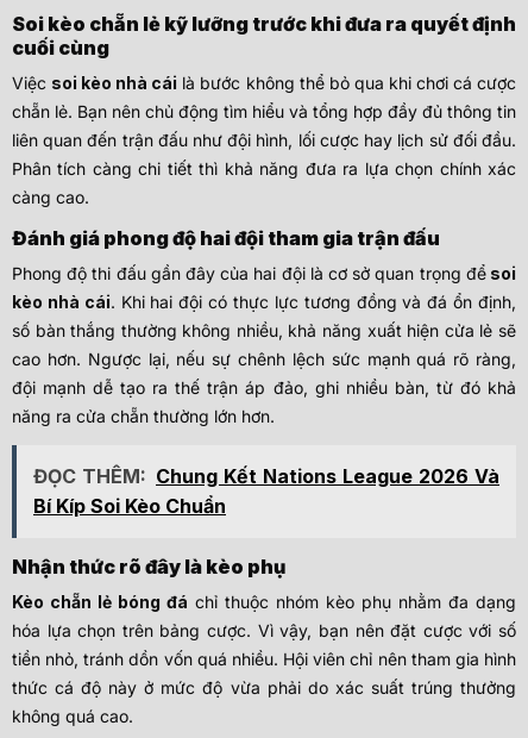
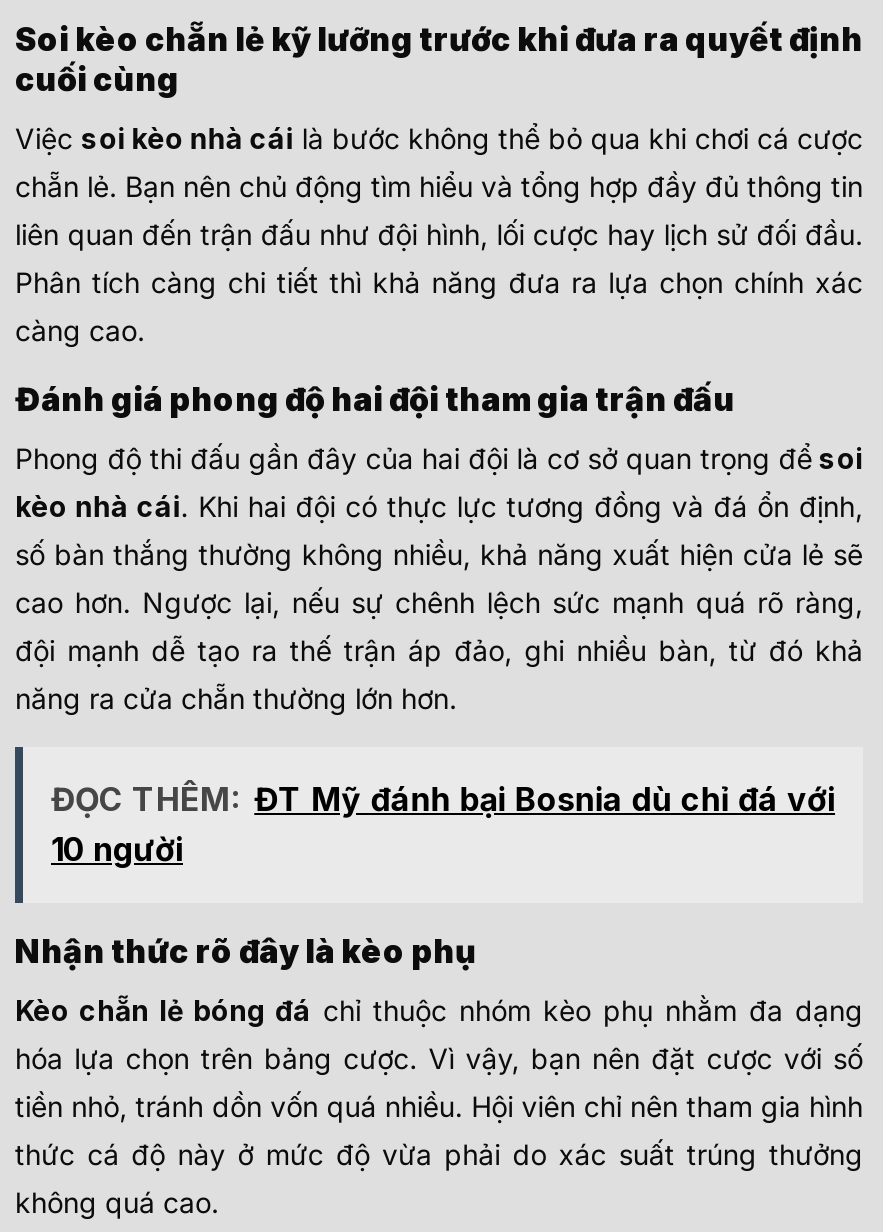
- ĐỌC THÊM: Chung Kết Nations League 2026 Và
- Bí Kíp Soi Kèo Chuẩn
+ ĐỌC THÊM: ĐT Mỹ đánh bại Bosnia dù chỉ đá với
+ 10 người
